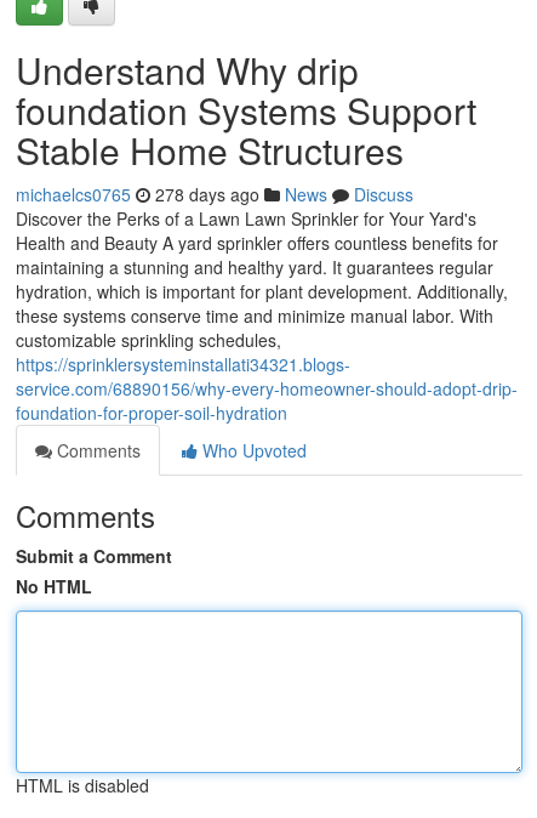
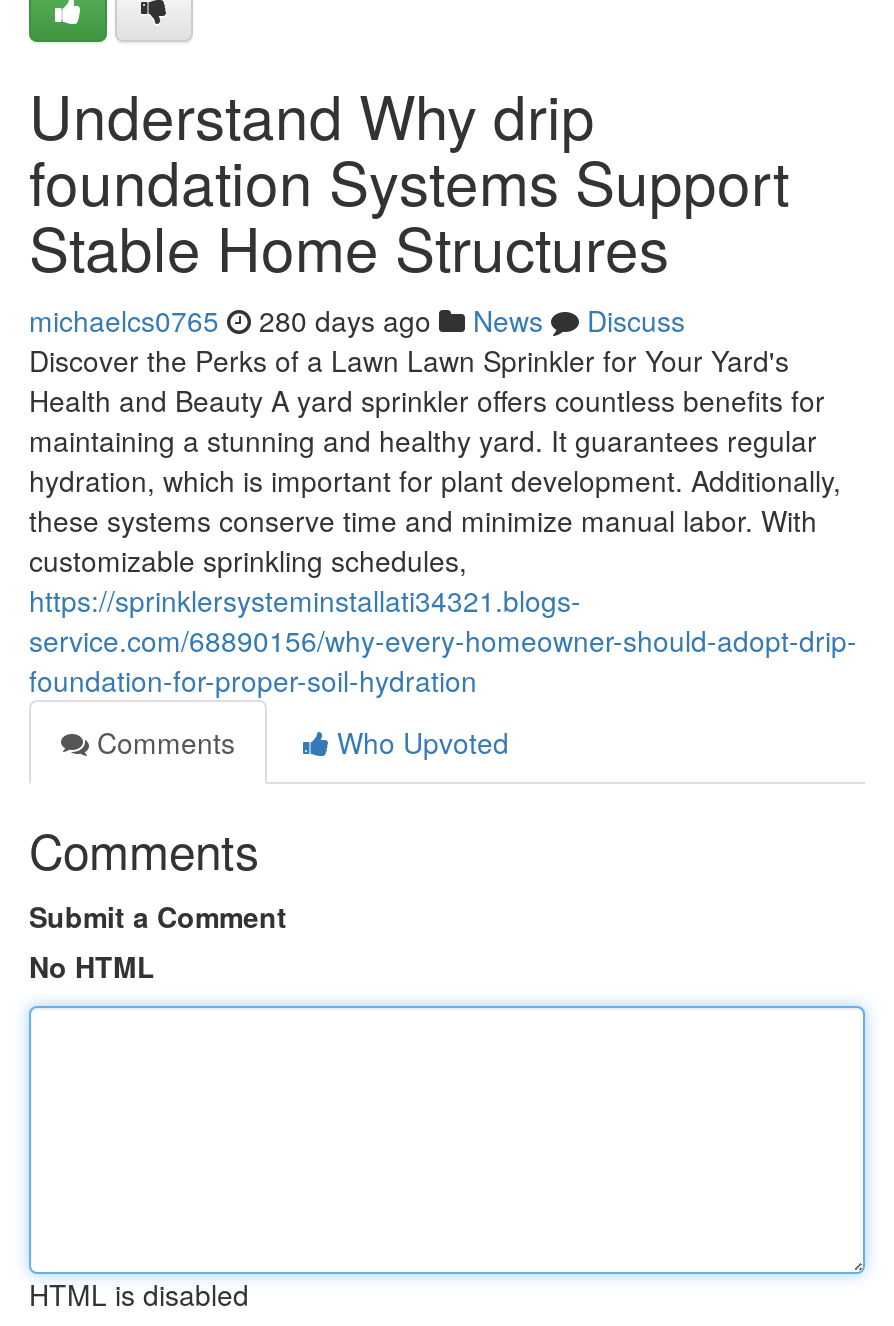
- michaelcs0765 278 days ago News Discuss
+ michaelcs0765 280 days ago News Discuss
